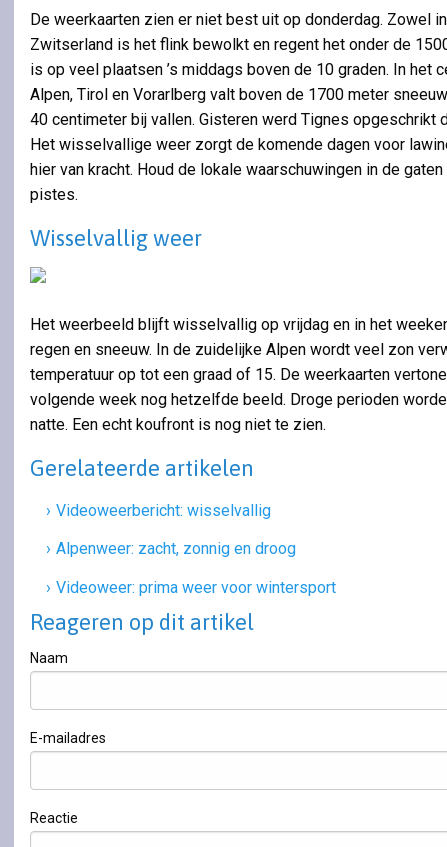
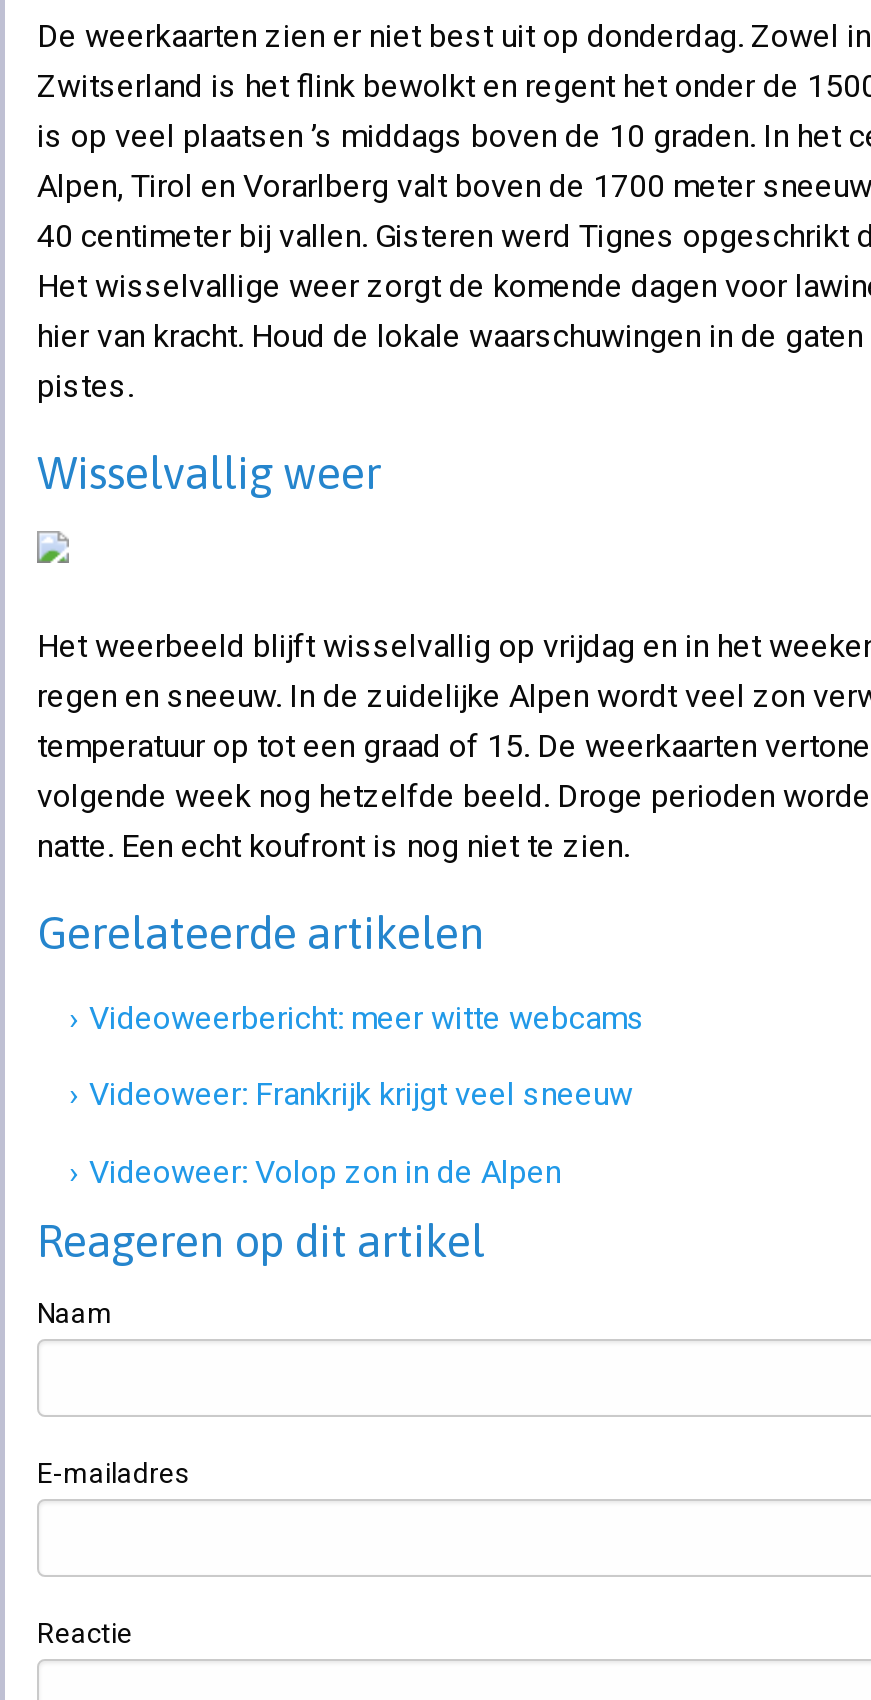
- Videoweerbericht: wisselvallig
+ Videoweerbericht: meer witte webcams

- Alpenweer: zacht, zonnig en droog
+ Videoweer: Frankrijk krijgt veel sneeuw

- Videoweer: prima weer voor wintersport
+ Videoweer: Volop zon in de Alpen
